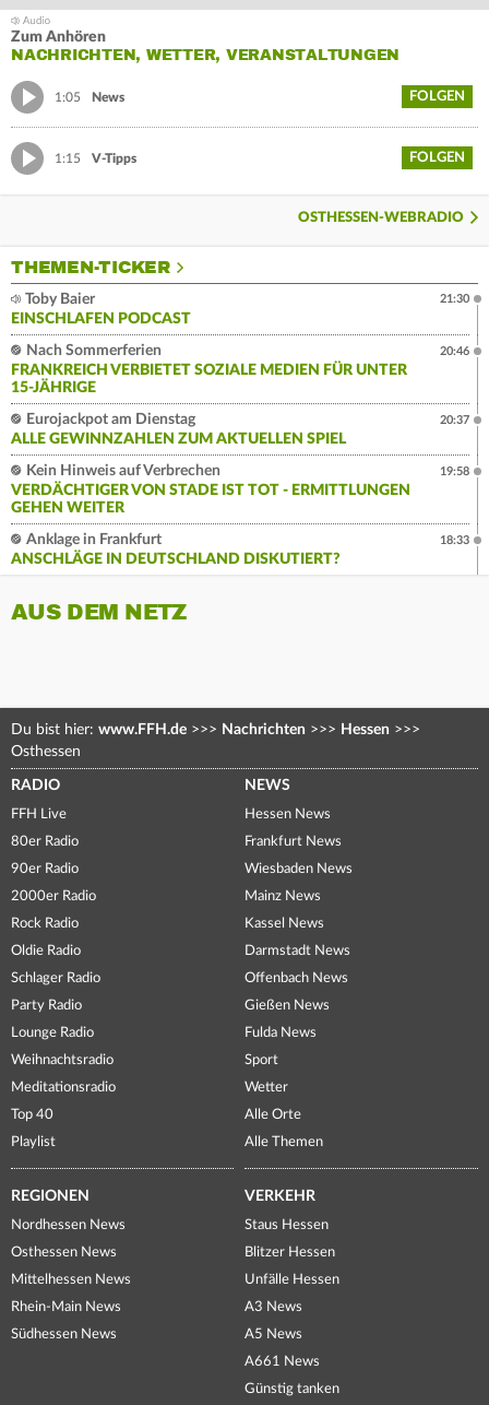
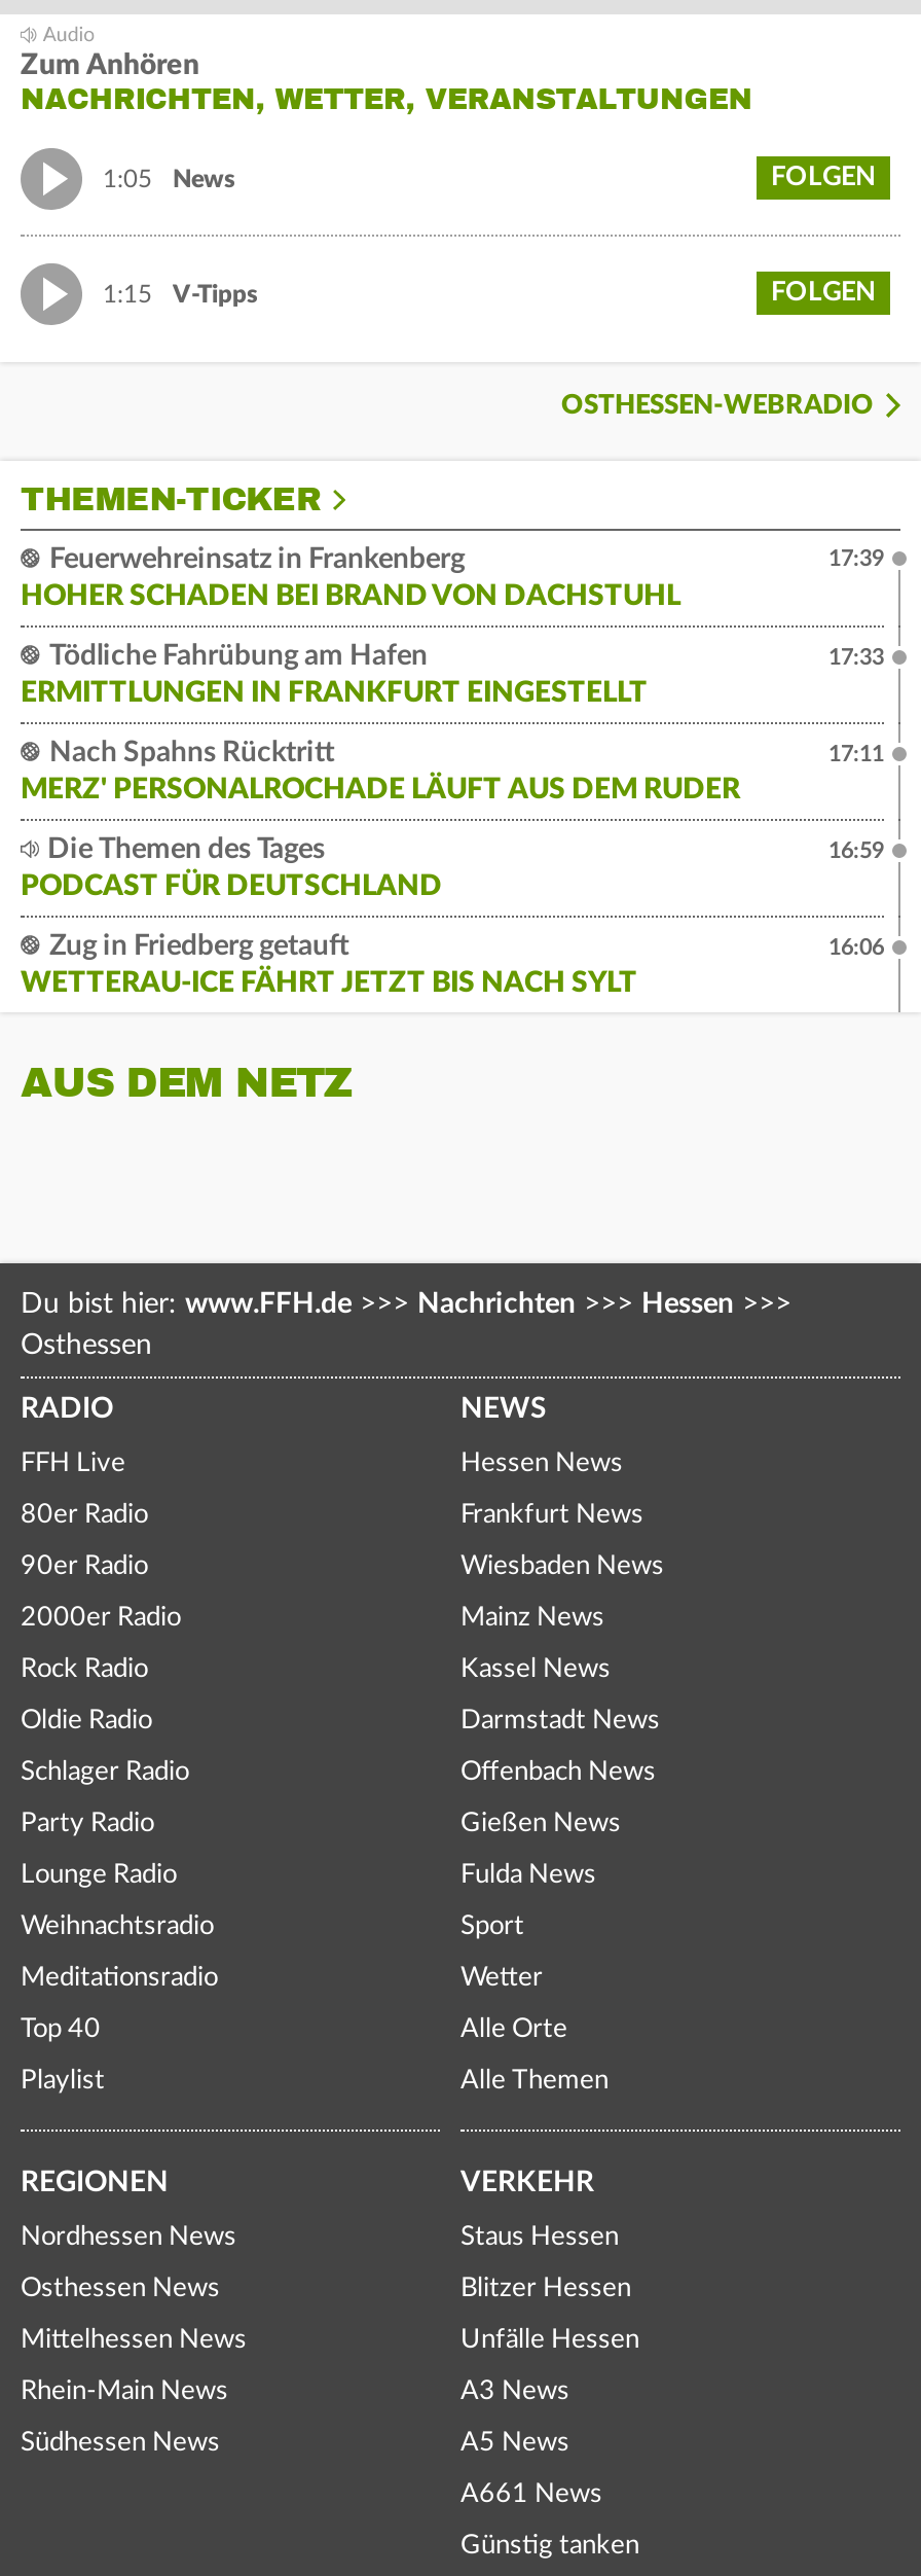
- Toby Baier
- EINSCHLAFEN PODCAST
+ Feuerwehreinsatz in Frankenberg
+ HOHER SCHADEN BEI BRAND VON DACHSTUHL

- 21:30
+ 17:39

- Nach Sommerferien
- FRANKREICH VERBIETET SOZIALE MEDIEN FÜR UNTER
- 15-JÄHRIGE
+ Tödliche Fahrübung am Hafen
+ ERMITTLUNGEN IN FRANKFURT EINGESTELLT

- 20:46
+ 17:33

- Eurojackpot am Dienstag
- ALLE GEWINNZAHLEN ZUM AKTUELLEN SPIEL
+ Nach Spahns Rücktritt
+ MERZ' PERSONALROCHADE LÄUFT AUS DEM RUDER

- 20:37
+ 17:11

- Kein Hinweis auf Verbrechen
- VERDÄCHTIGER VON STADE IST TOT - ERMITTLUNGEN
- GEHEN WEITER
+ Die Themen des Tages
+ PODCAST FÜR DEUTSCHLAND

- 19:58
+ 16:59

- Anklage in Frankfurt
- ANSCHLÄGE IN DEUTSCHLAND DISKUTIERT?
+ Zug in Friedberg getauft
+ WETTERAU-ICE FÄHRT JETZT BIS NACH SYLT

- 18:33
+ 16:06
